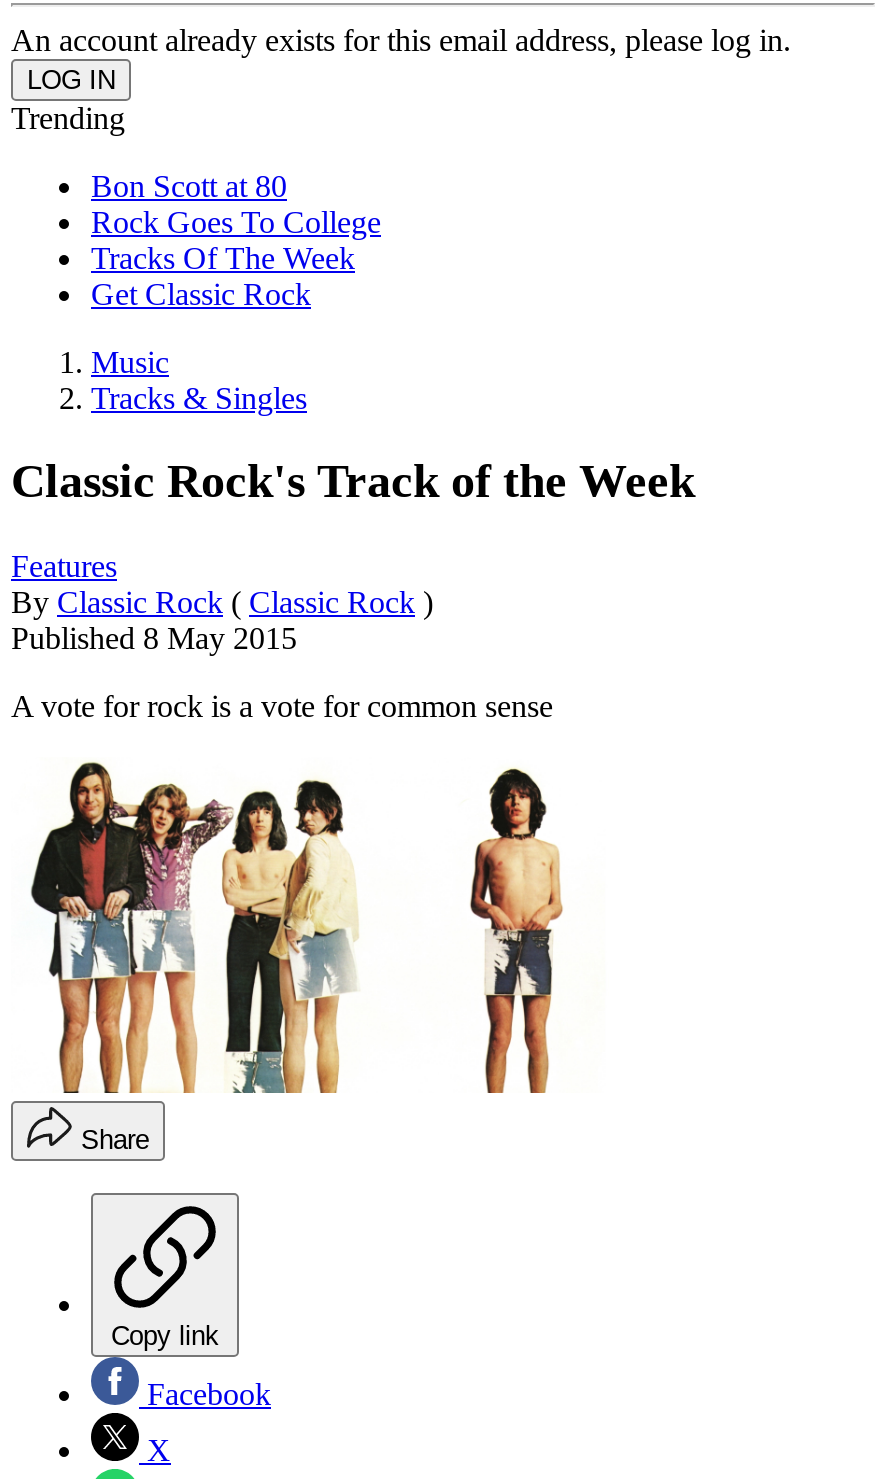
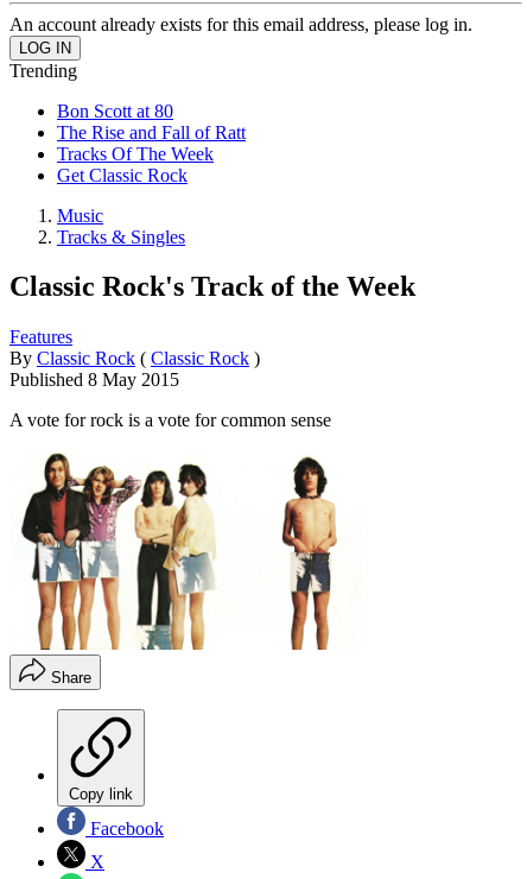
- Rock Goes To College
+ The Rise and Fall of Ratt
